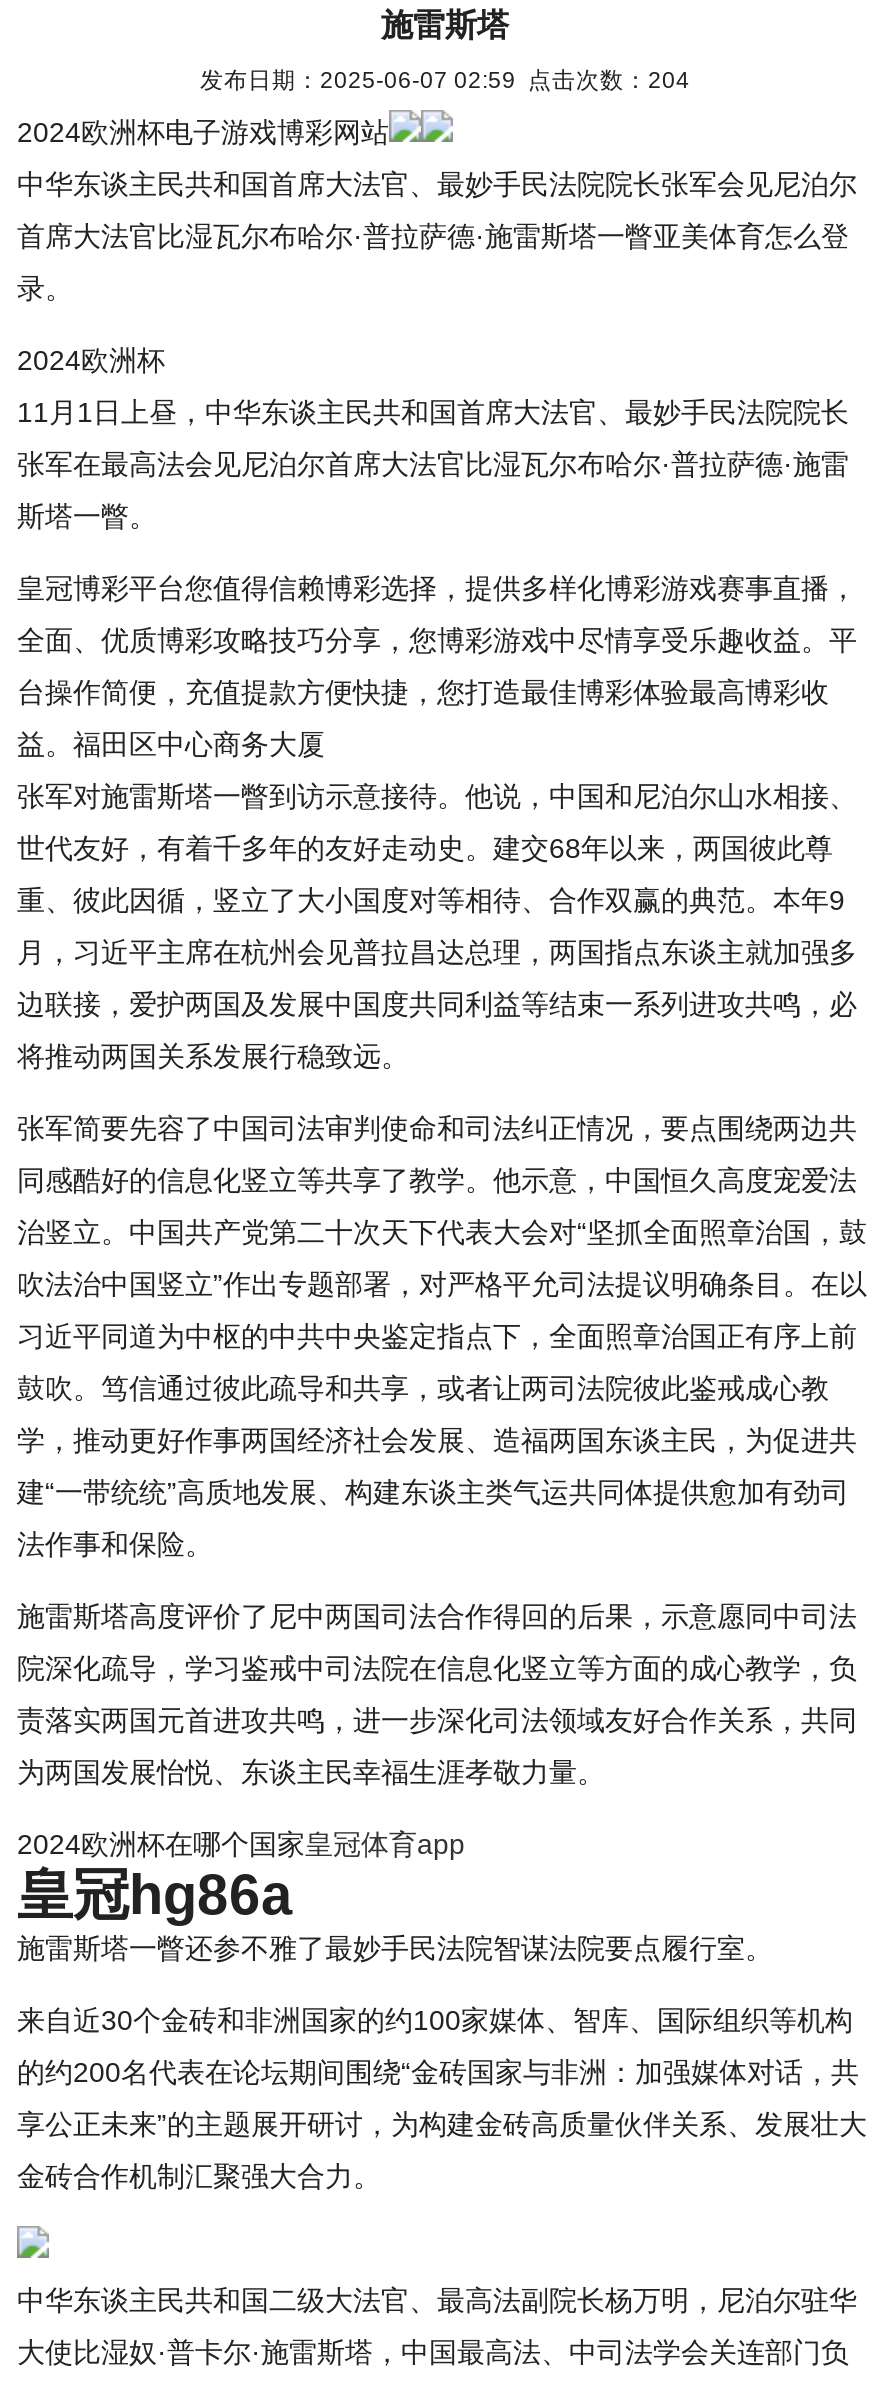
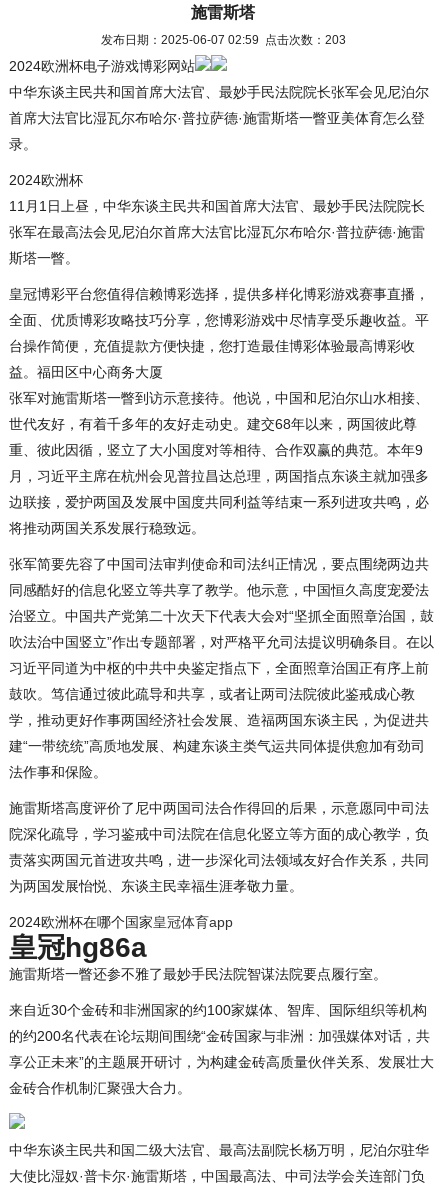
- 发布日期：2025-06-07 02:59 点击次数：204
+ 发布日期：2025-06-07 02:59 点击次数：203
